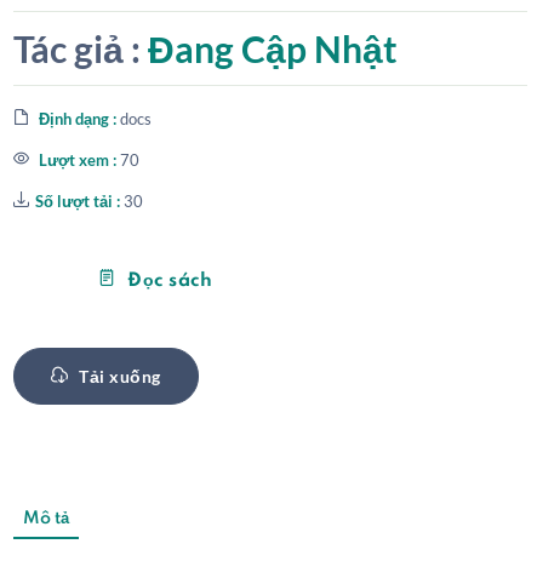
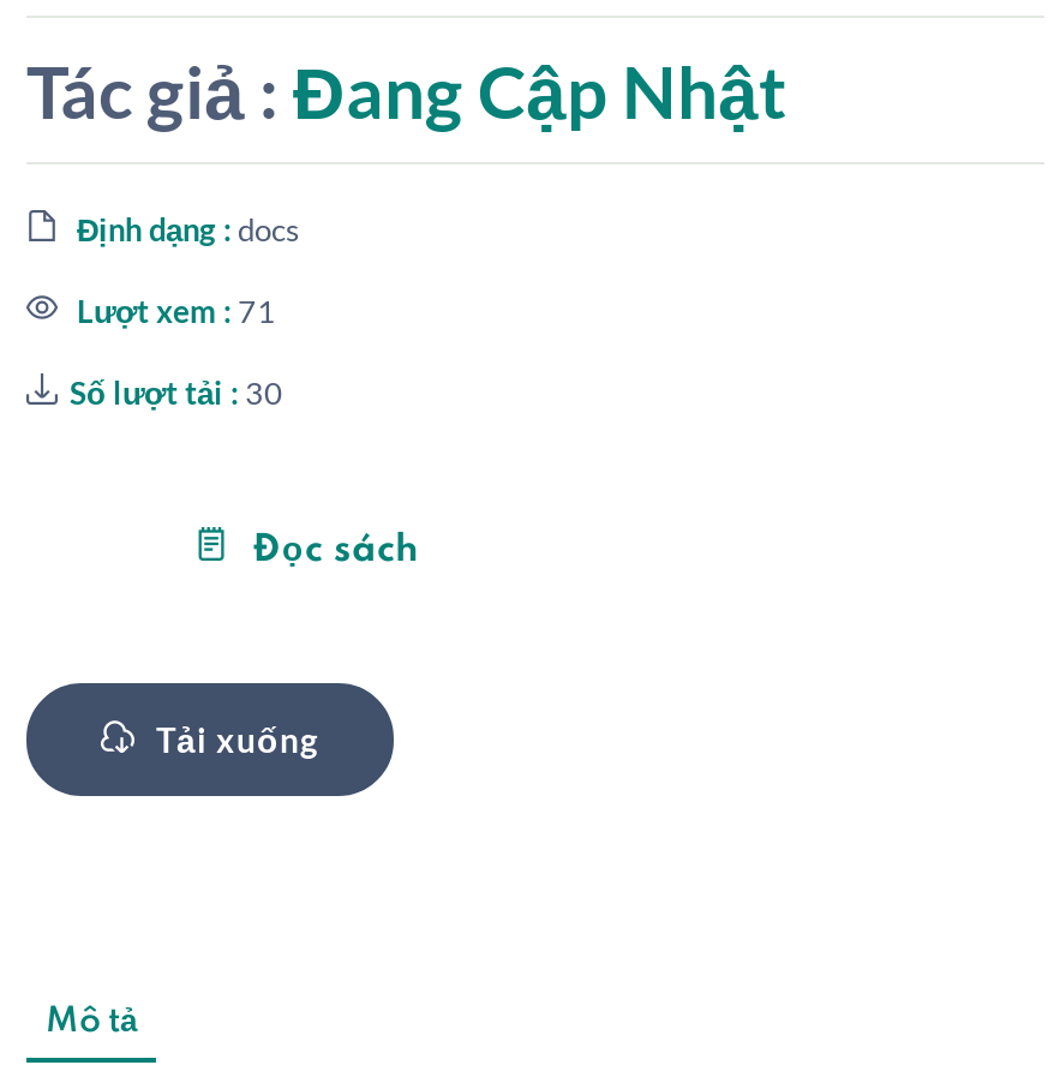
- Lượt xem : 70
+ Lượt xem : 71
